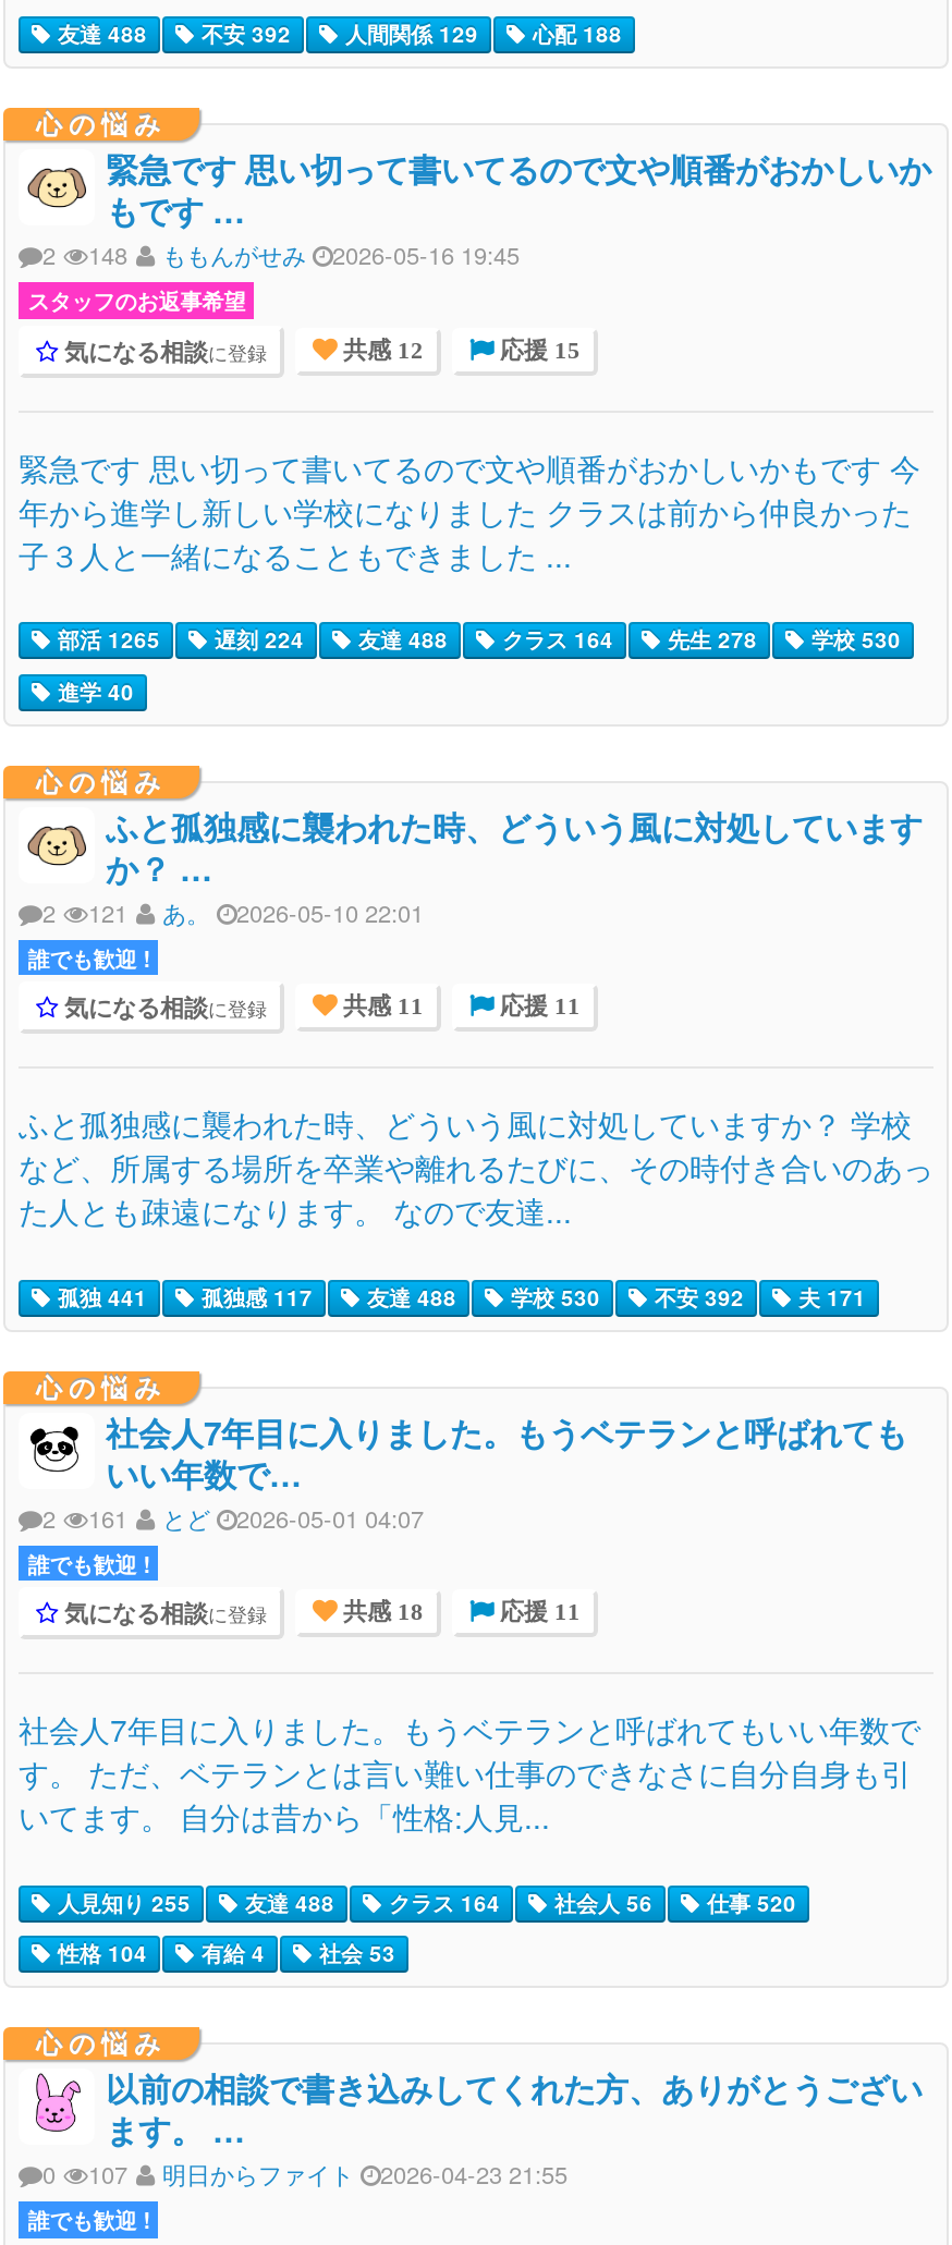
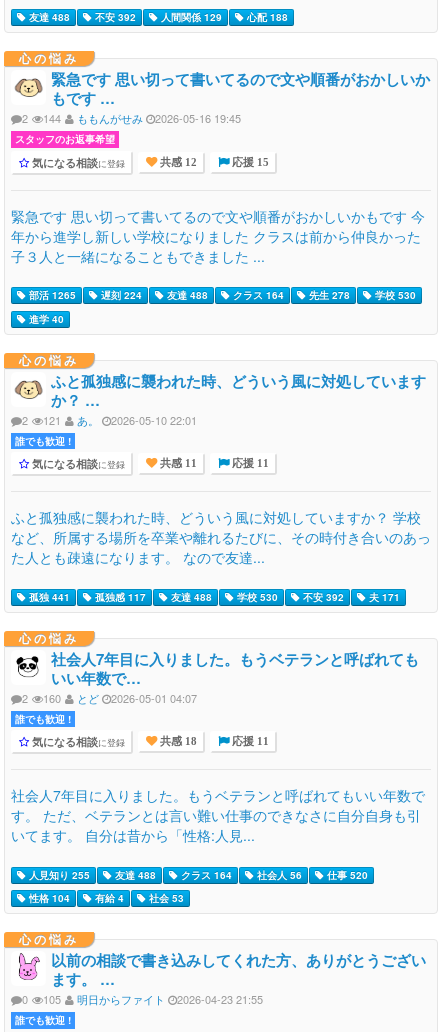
- 2 148 ももんがせみ 2026-05-16 19:45
+ 2 144 ももんがせみ 2026-05-16 19:45

- 2 161 とど 2026-05-01 04:07
+ 2 160 とど 2026-05-01 04:07

- 0 107 明日からファイト 2026-04-23 21:55
+ 0 105 明日からファイト 2026-04-23 21:55
